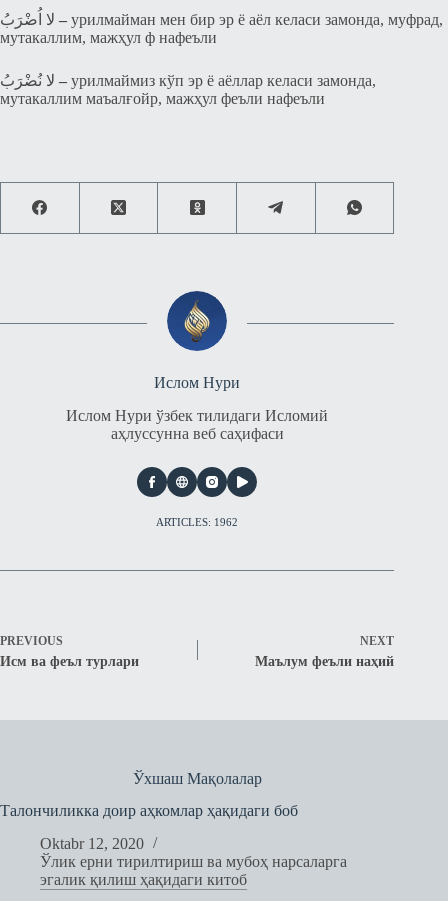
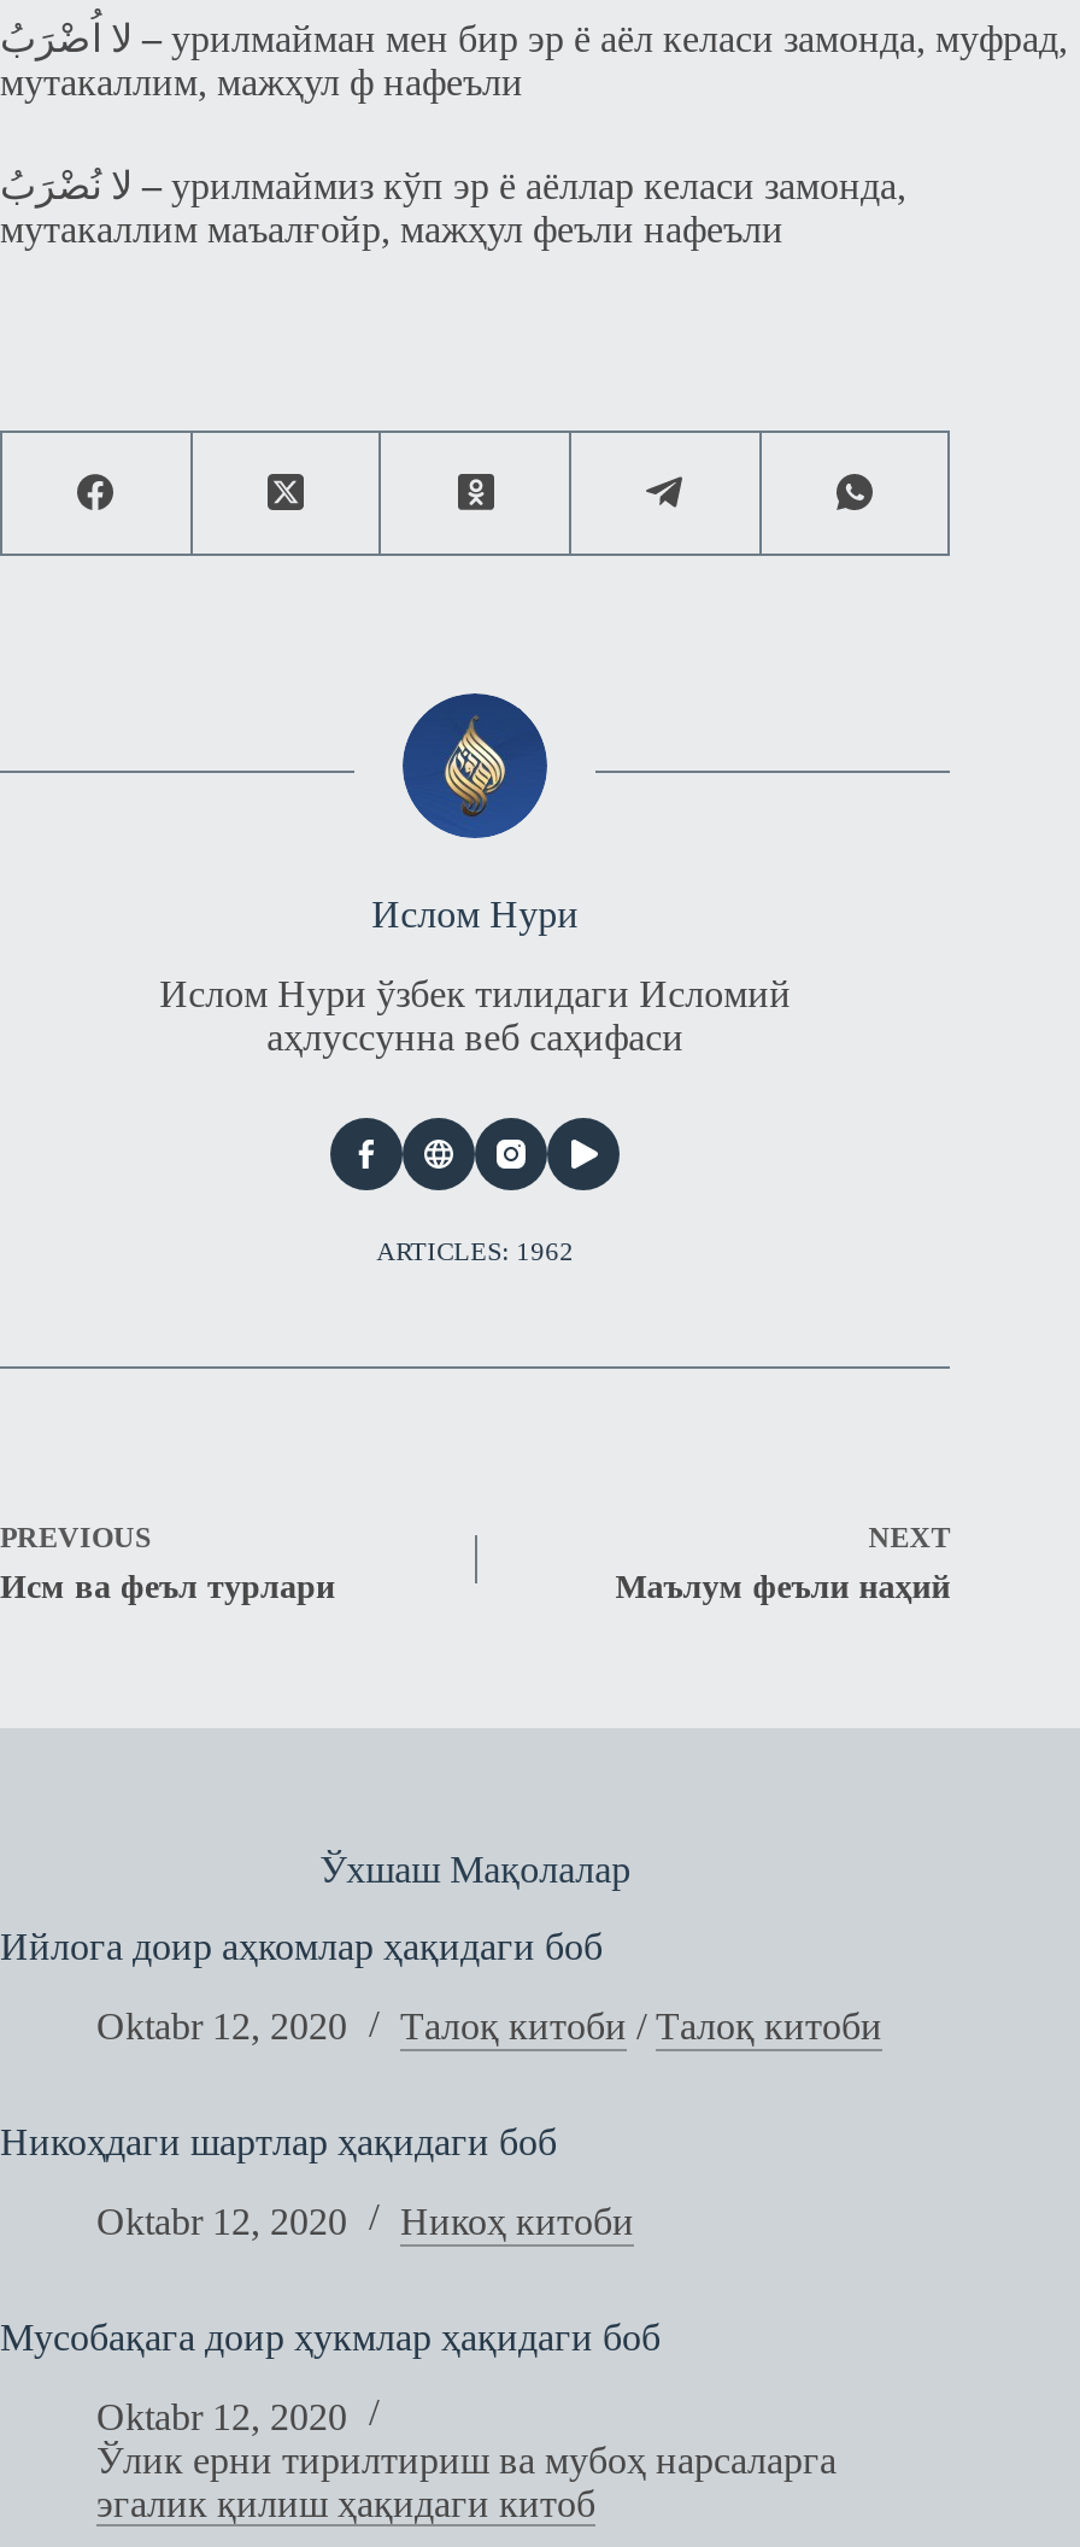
- Талончиликка доир аҳкомлар ҳақидаги боб
+ Ийлога доир аҳкомлар ҳақидаги боб
+ Oktabr 12, 2020
+ Талоқ китоби / Талоқ китоби
+ Никоҳдаги шартлар ҳақидаги боб
+ Oktabr 12, 2020
+ Никоҳ китоби
+ Мусобақага доир ҳукмлар ҳақидаги боб
